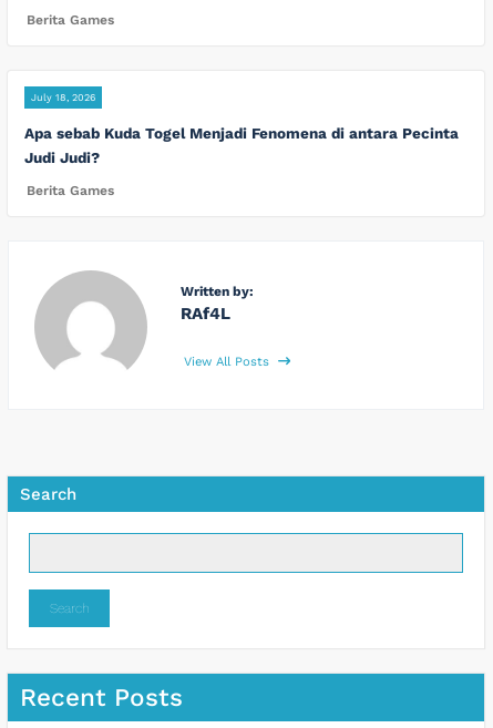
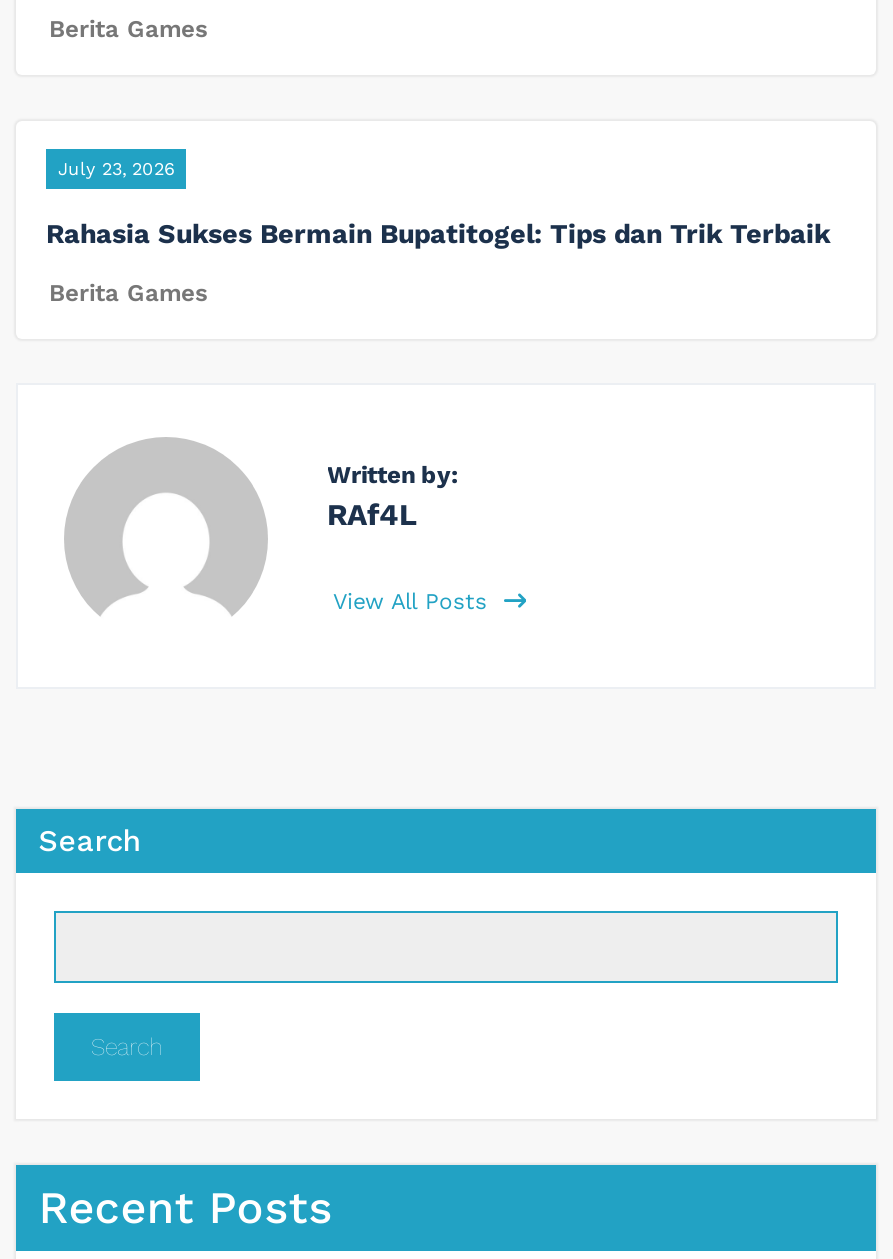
- July 18, 2026
+ July 23, 2026

- Apa sebab Kuda Togel Menjadi Fenomena di antara Pecinta
- Judi Judi?
+ Rahasia Sukses Bermain Bupatitogel: Tips dan Trik Terbaik
